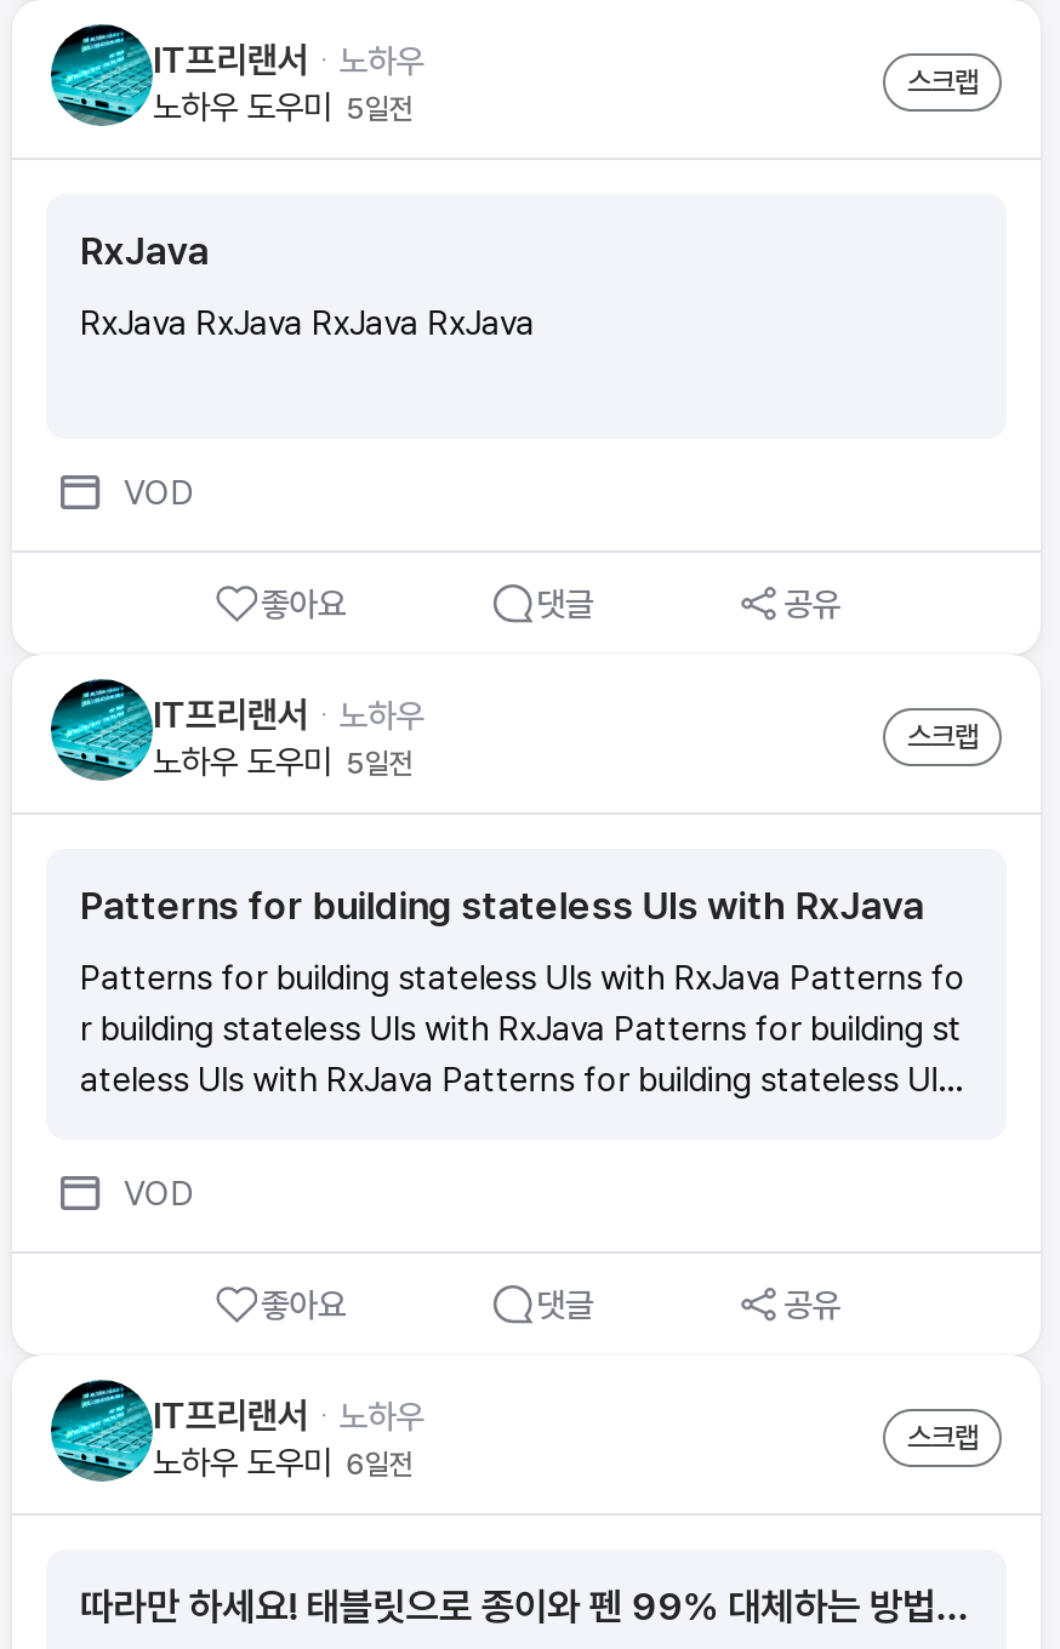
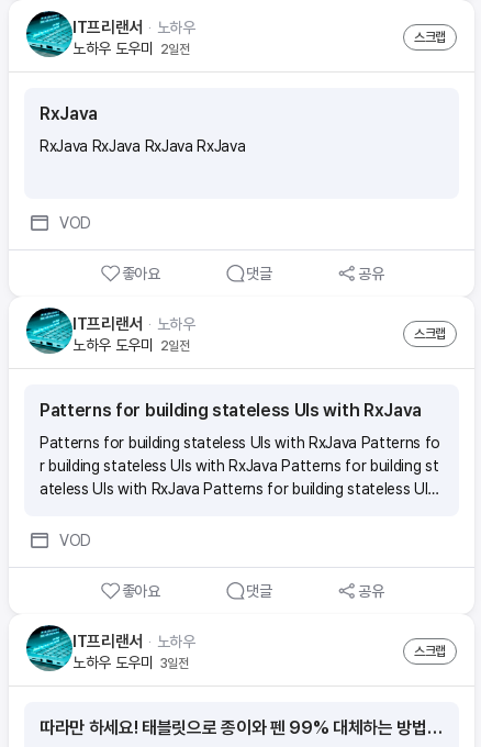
- 노하우 도우미 5일전
+ 노하우 도우미 2일전

- 노하우 도우미 5일전
+ 노하우 도우미 2일전

- 노하우 도우미 6일전
+ 노하우 도우미 3일전
